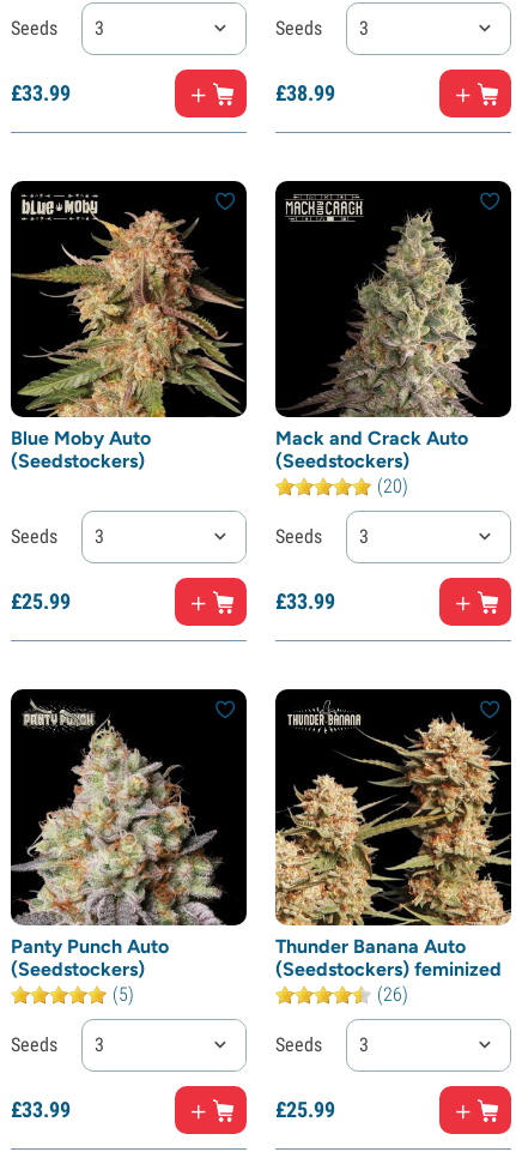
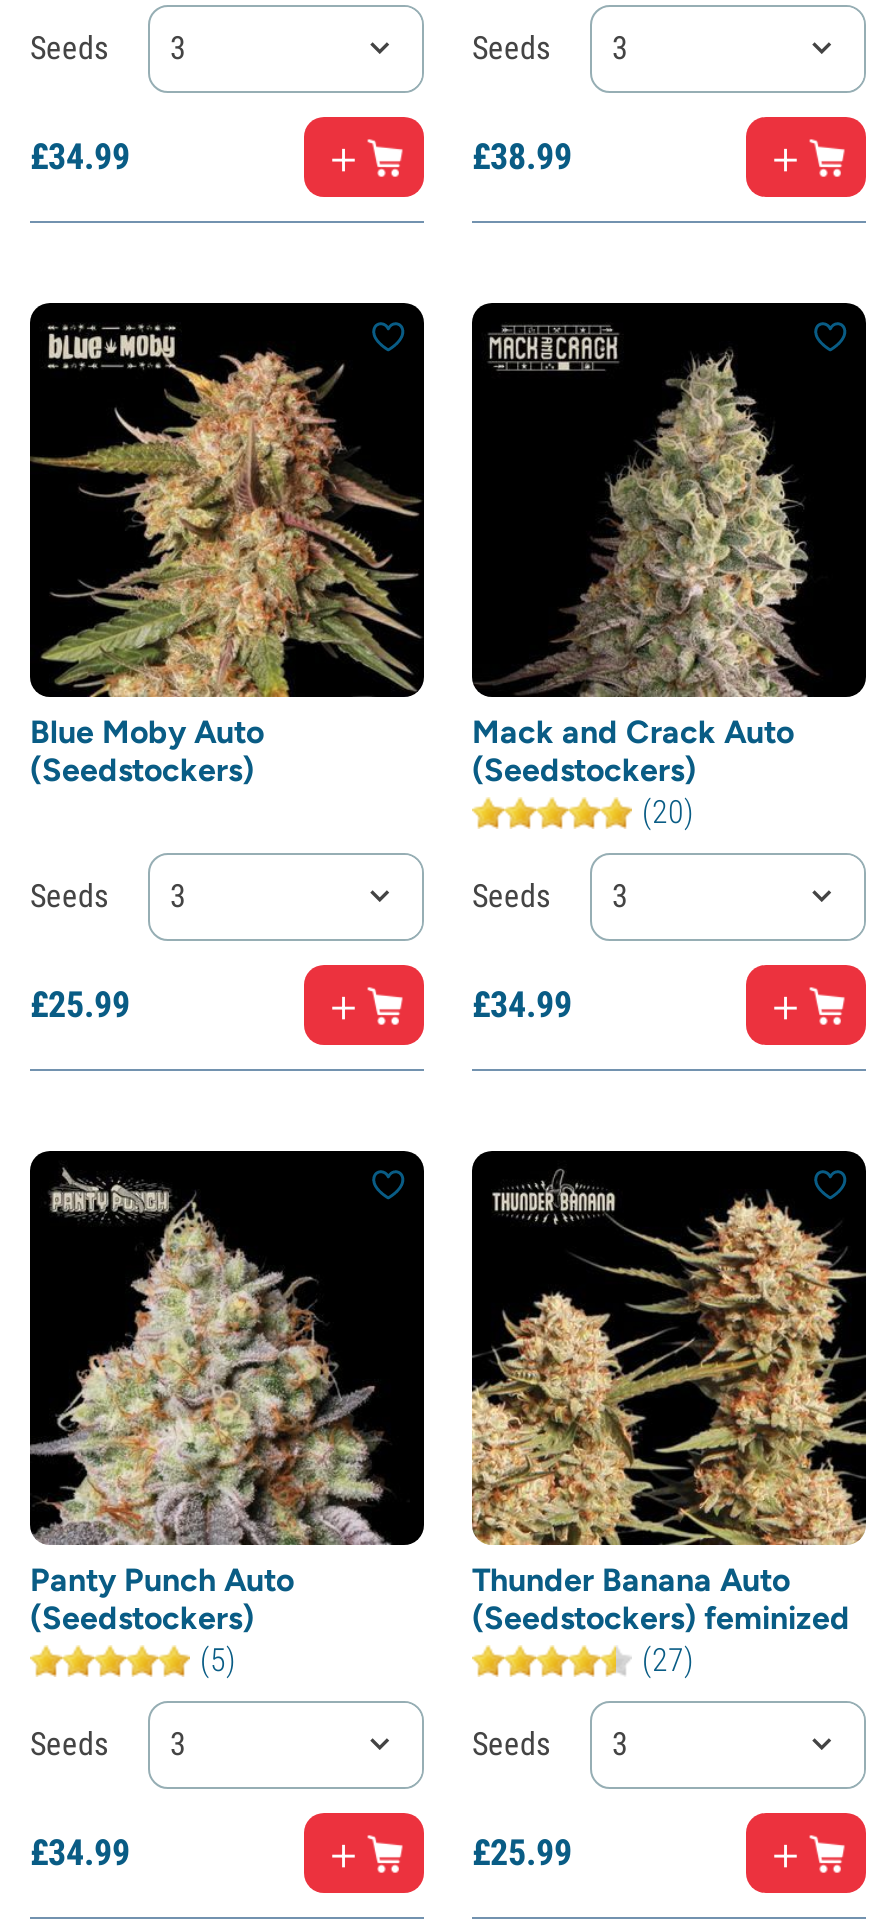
- £33.99
+ £34.99

- £33.99
+ £34.99

- (26)
+ (27)

- £33.99
+ £34.99
